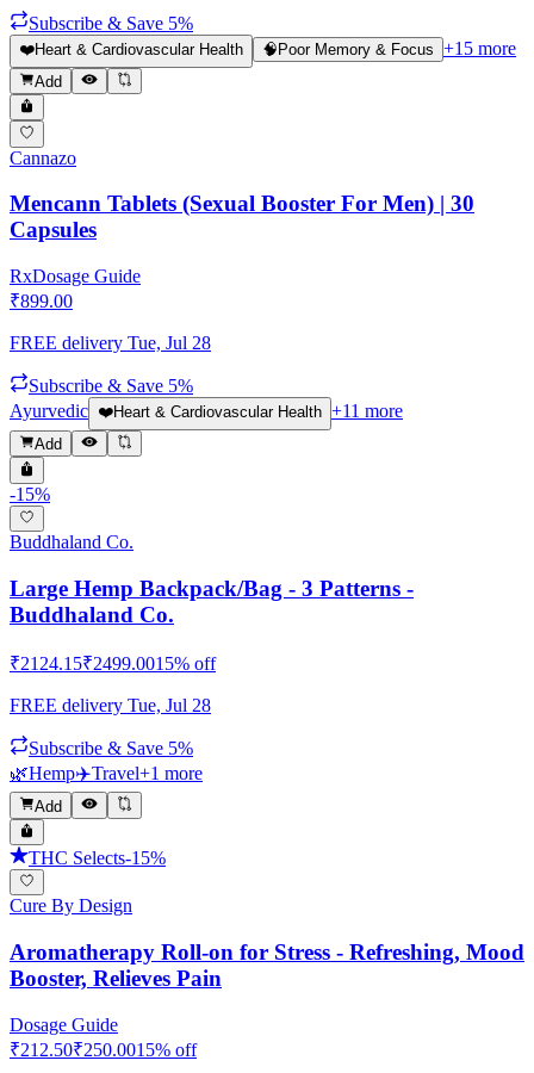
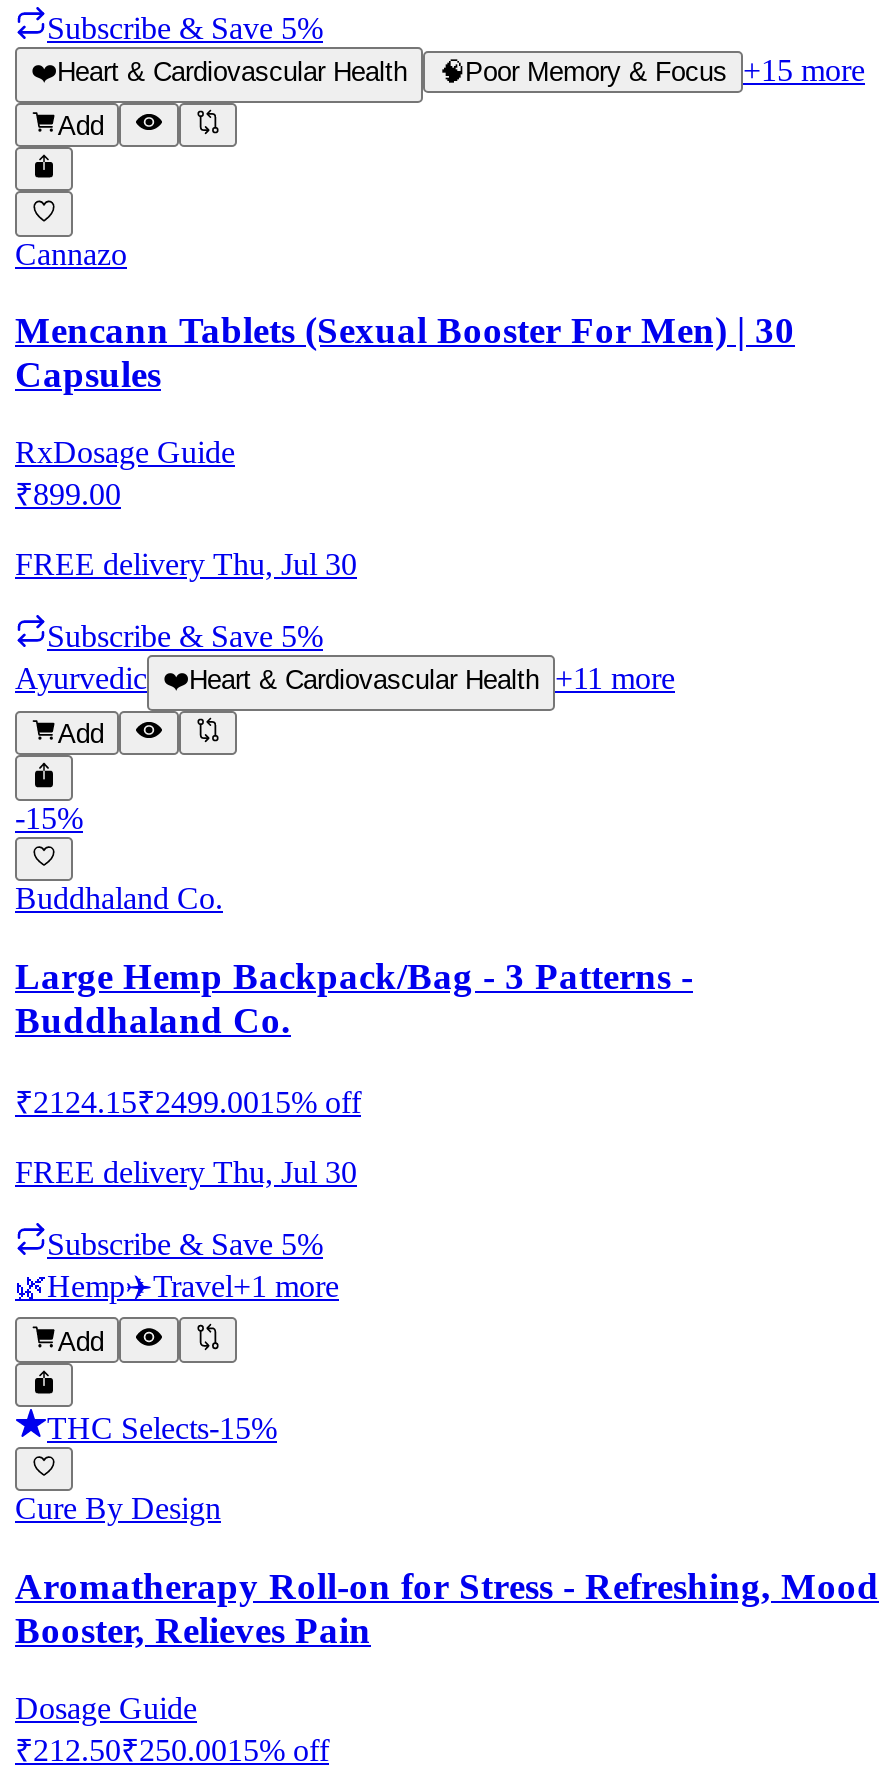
- FREE delivery Tue, Jul 28
+ FREE delivery Thu, Jul 30

- FREE delivery Tue, Jul 28
+ FREE delivery Thu, Jul 30
